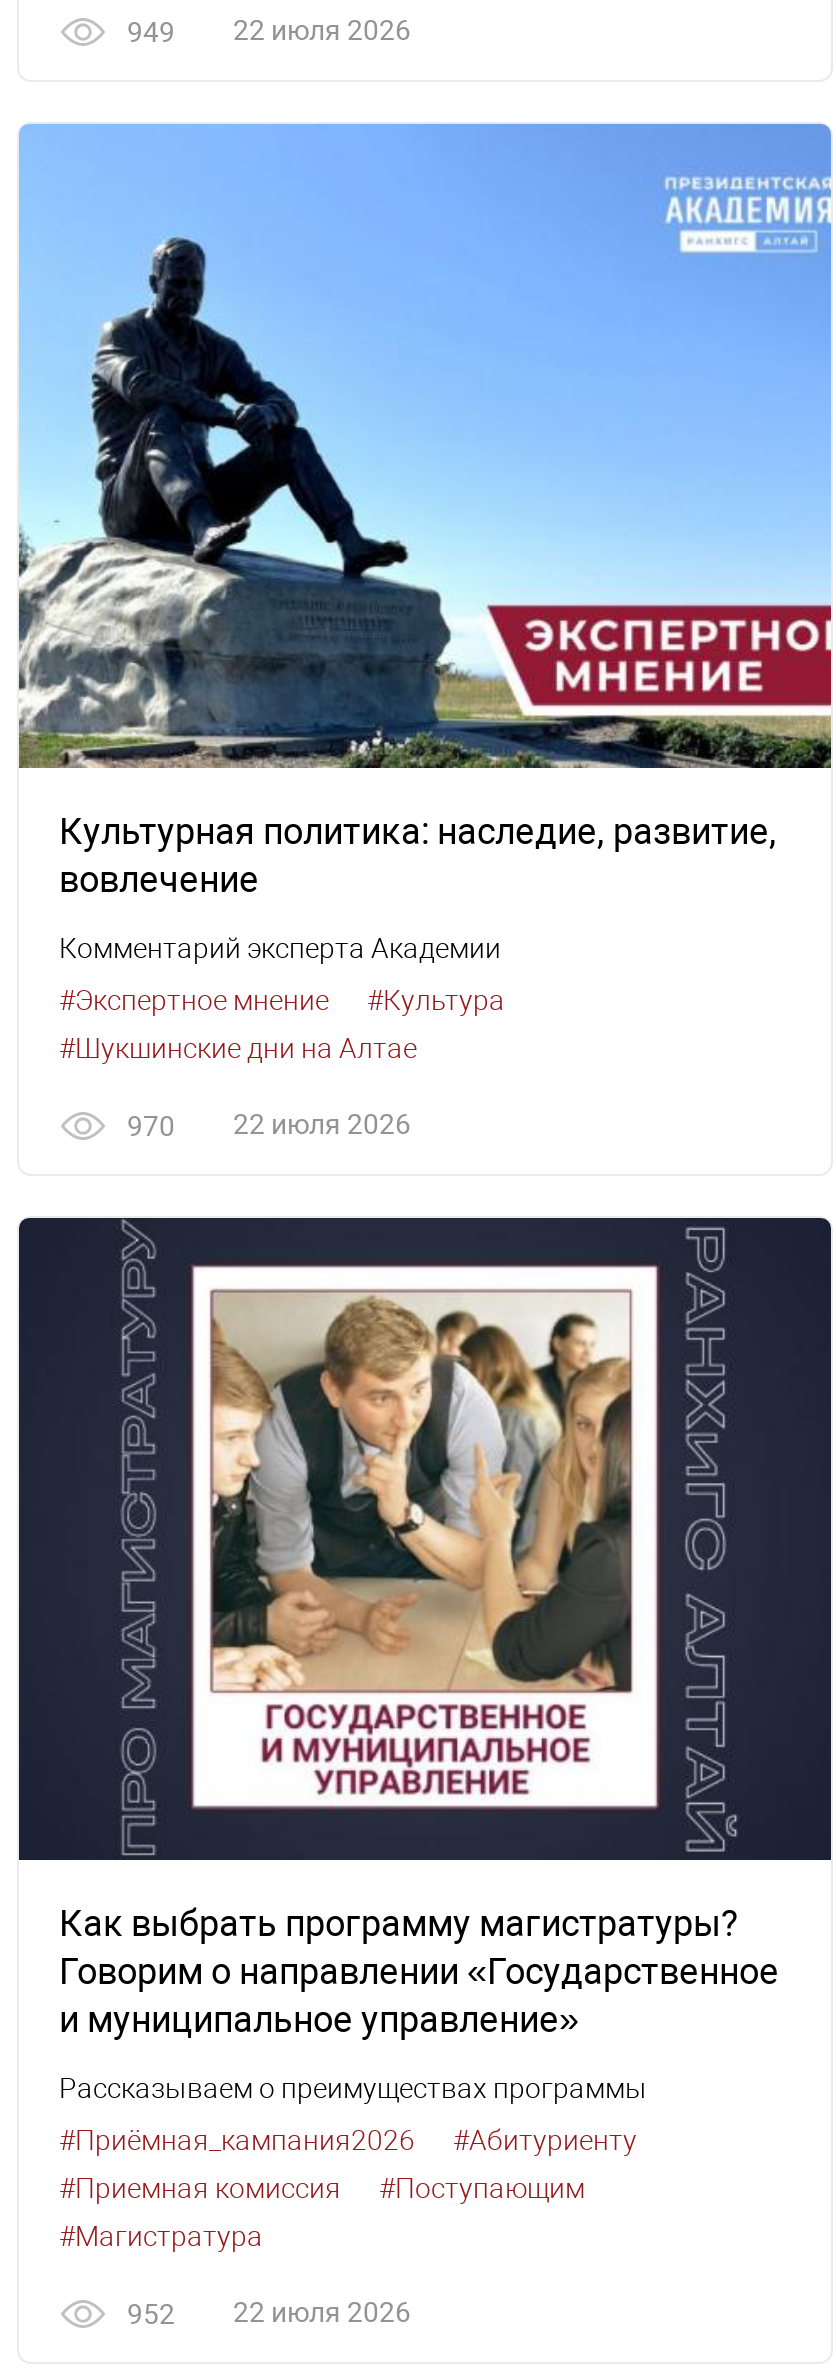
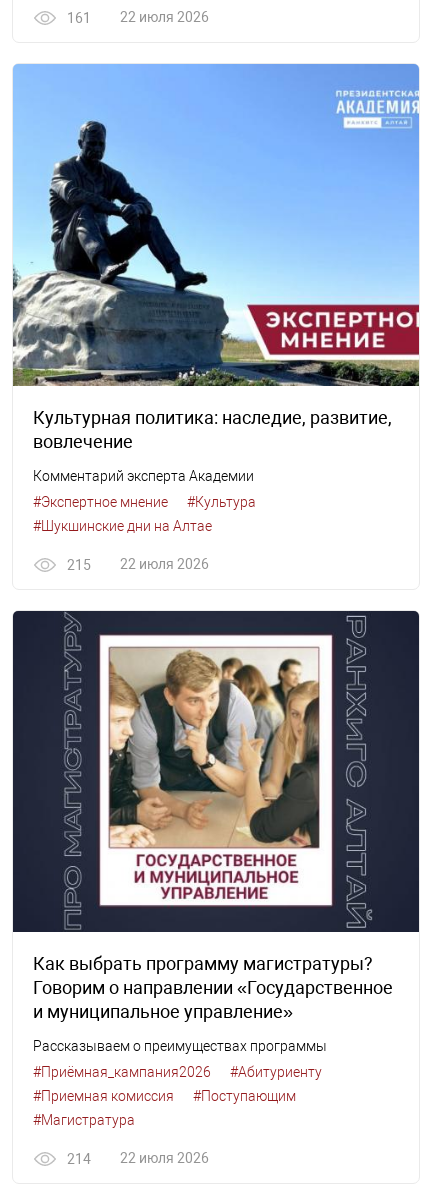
- 949 22 июля 2026
+ 161 22 июля 2026

- 970 22 июля 2026
+ 215 22 июля 2026

- 952 22 июля 2026
+ 214 22 июля 2026
